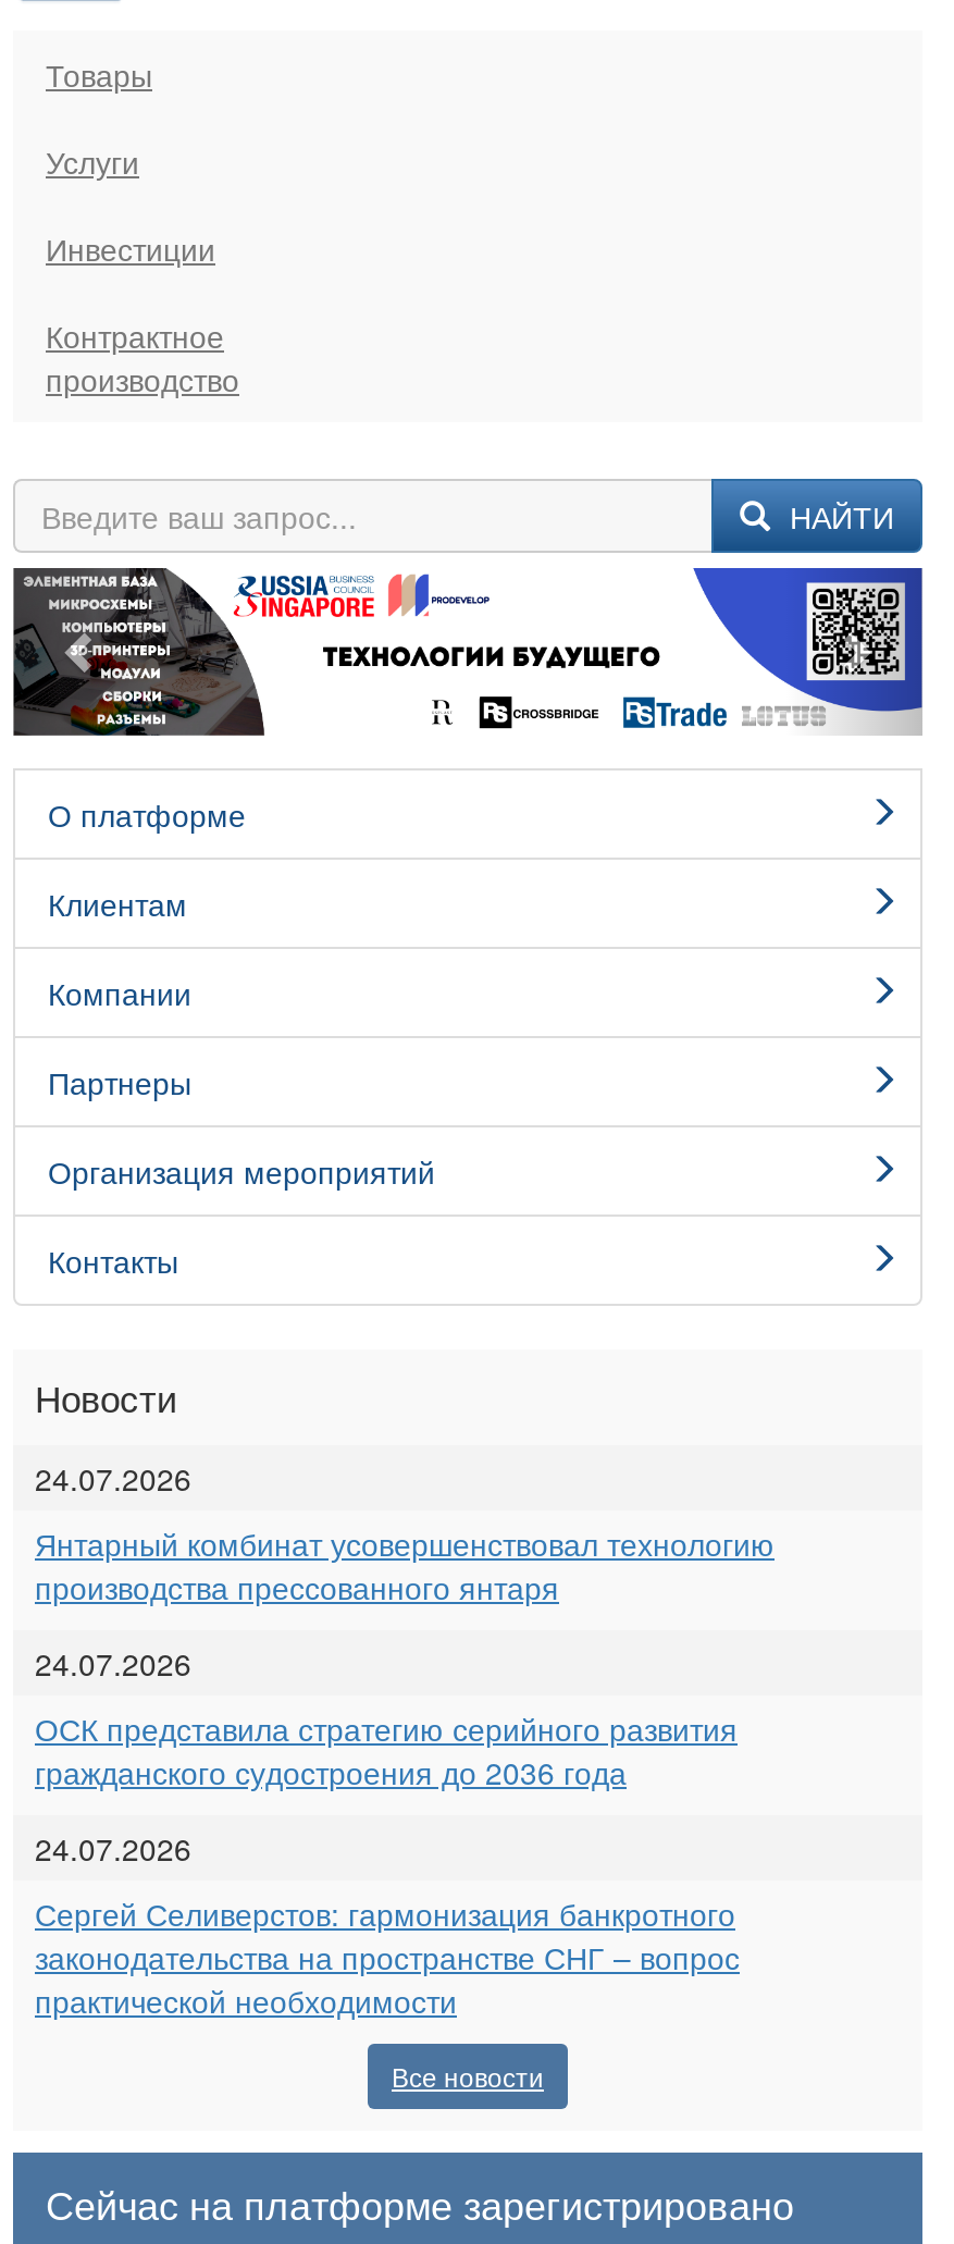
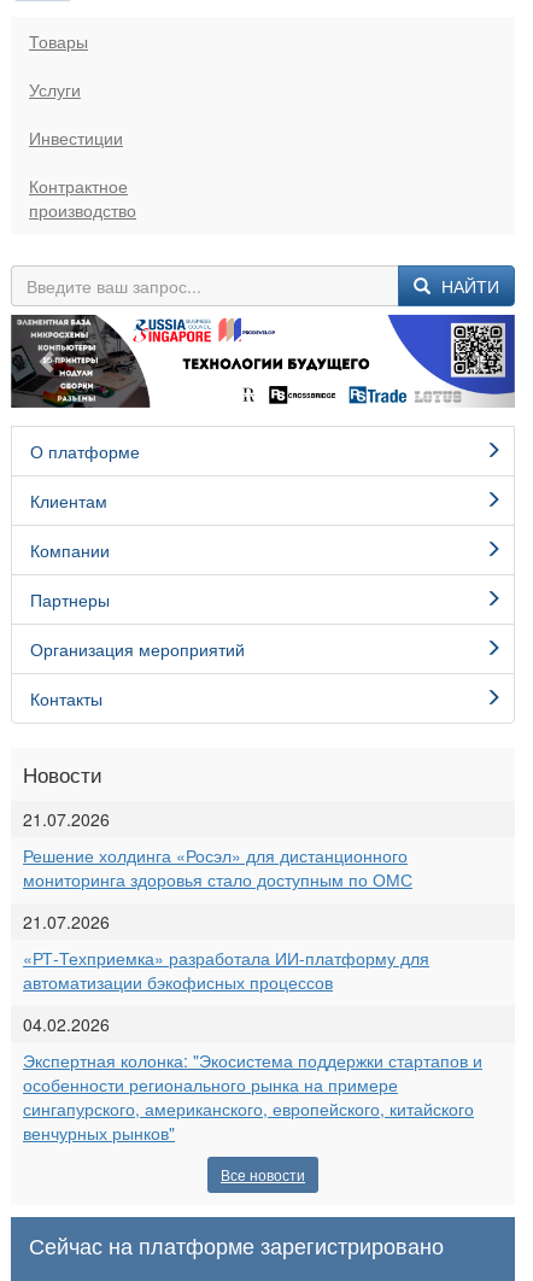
- 24.07.2026
+ 21.07.2026

- Янтарный комбинат усовершенствовал технологию
- производства прессованного янтаря
+ Решение холдинга «Росэл» для дистанционного
+ мониторинга здоровья стало доступным по ОМС

- 24.07.2026
+ 21.07.2026

- ОСК представила стратегию серийного развития
- гражданского судостроения до 2036 года
+ «РТ-Техприемка» разработала ИИ-платформу для
+ автоматизации бэкофисных процессов

- 24.07.2026
+ 04.02.2026

- Сергей Селиверстов: гармонизация банкротного
- законодательства на пространстве СНГ – вопрос
- практической необходимости
+ Экспертная колонка: "Экосистема поддержки стартапов и
+ особенности регионального рынка на примере
+ сингапурского, американского, европейского, китайского
+ венчурных рынков"
